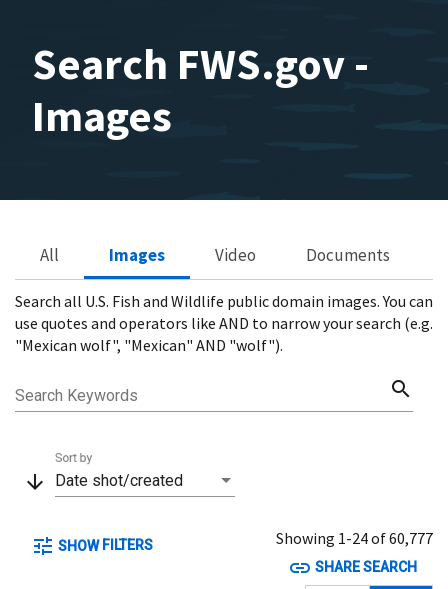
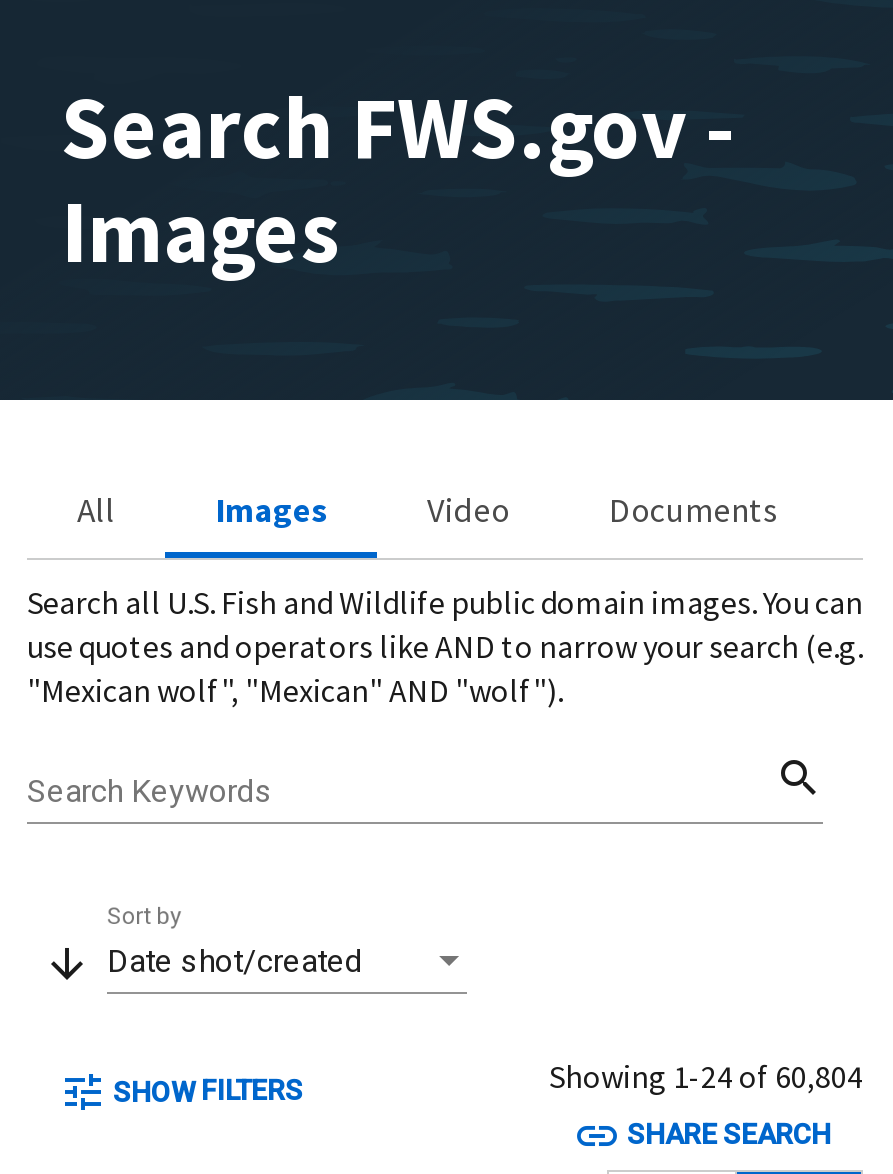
- Showing 1-24 of 60,777
+ Showing 1-24 of 60,804
